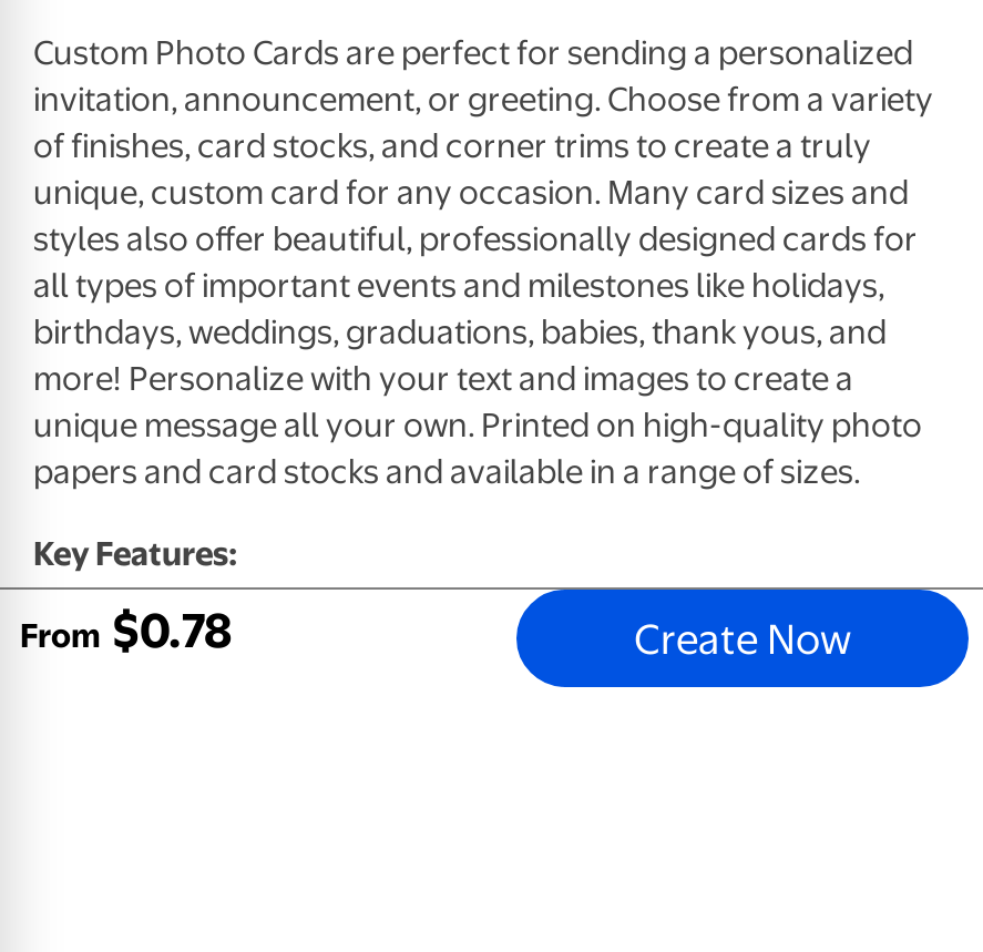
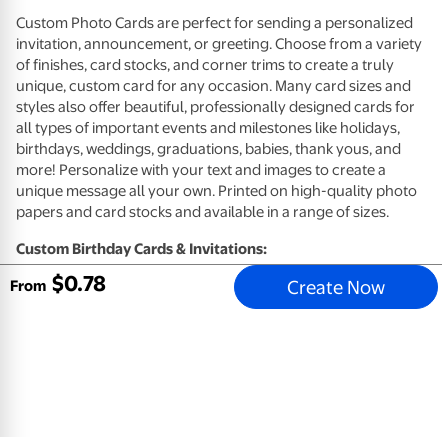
- Key Features:
+ Custom Birthday Cards & Invitations:
